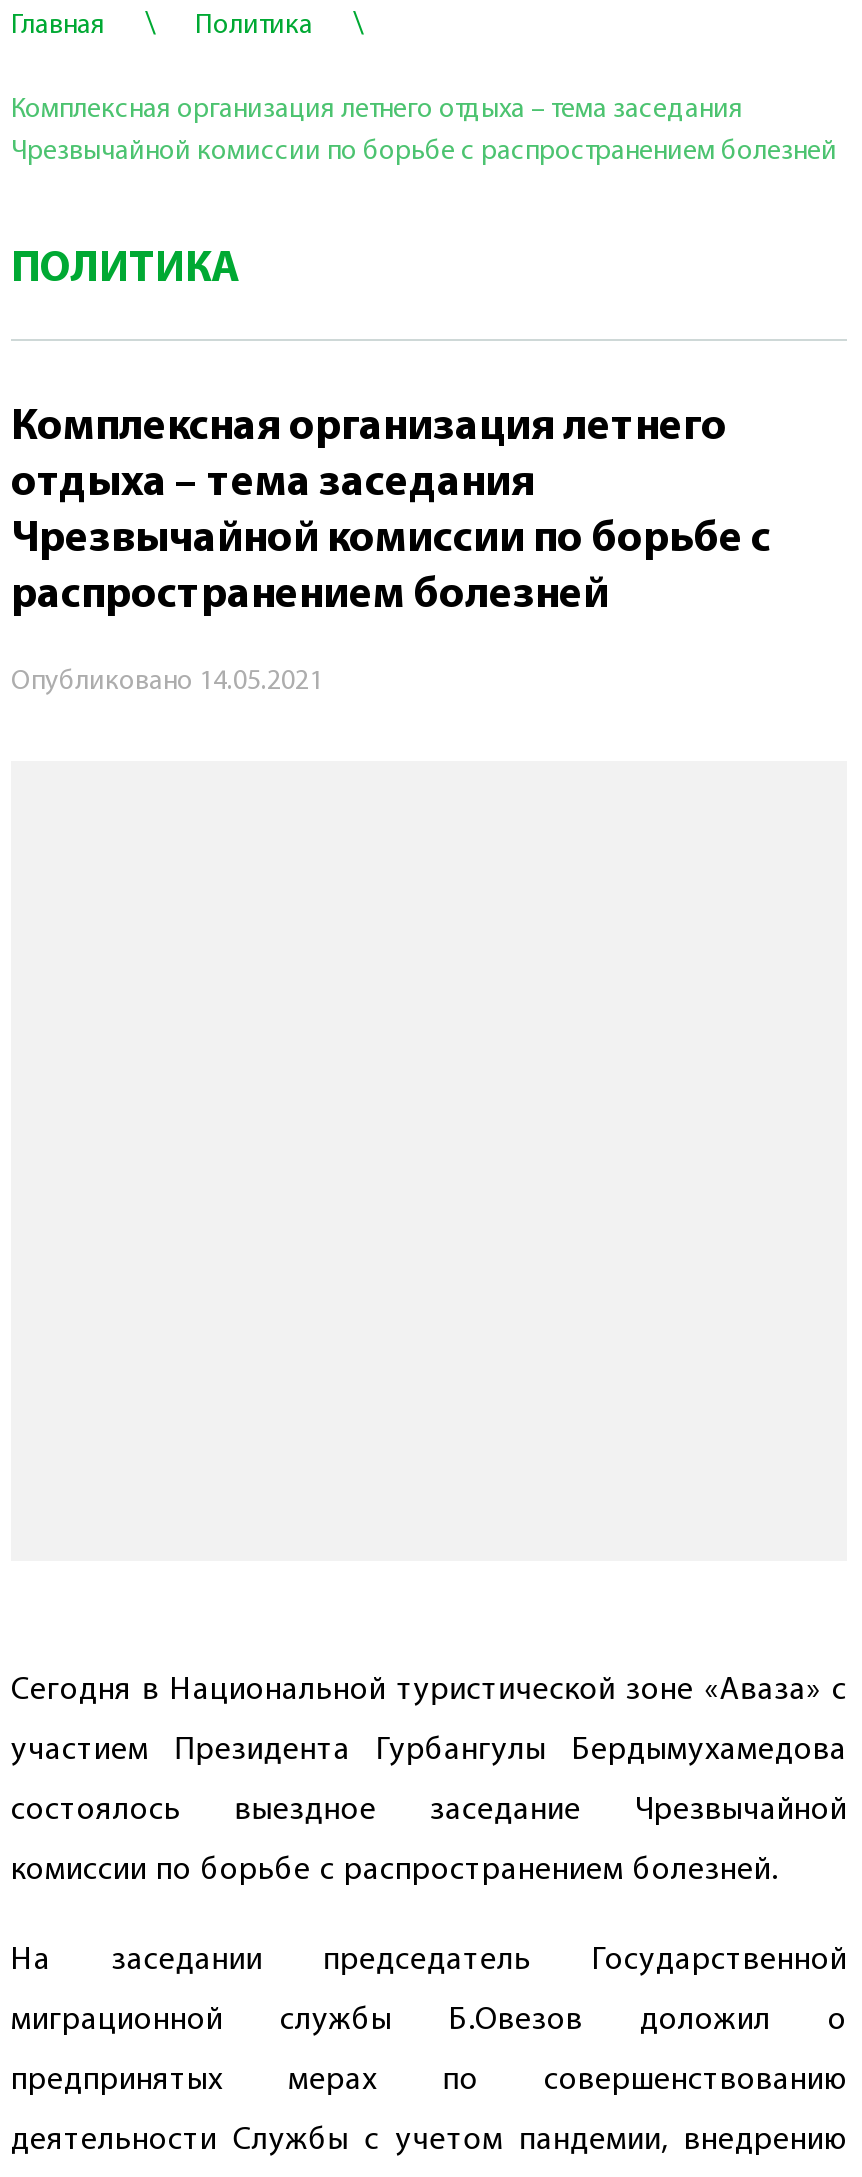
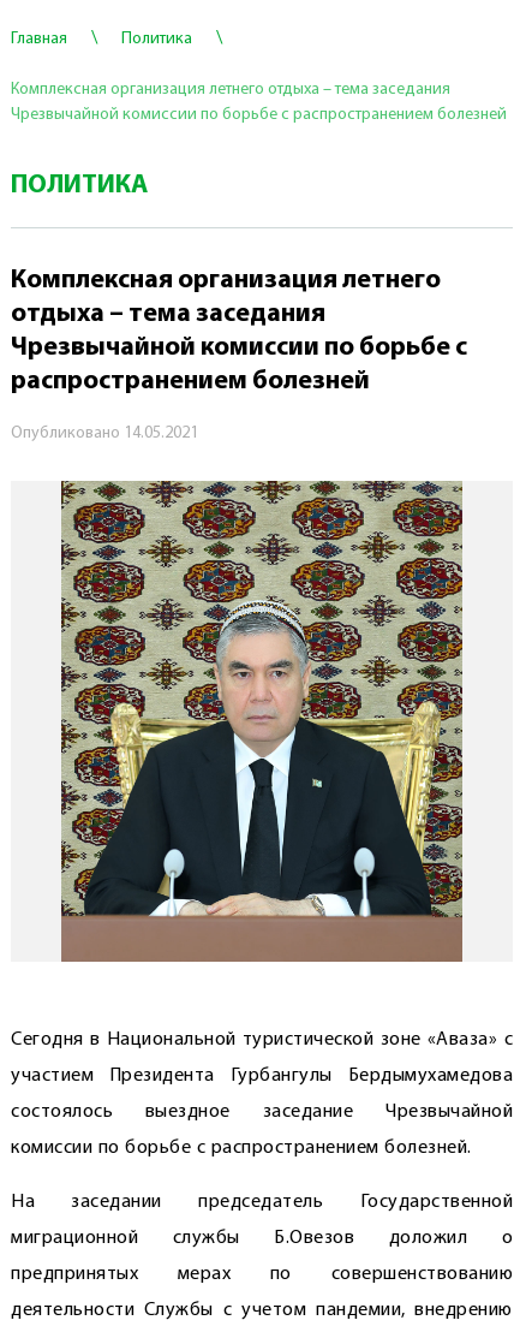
+ [image]
